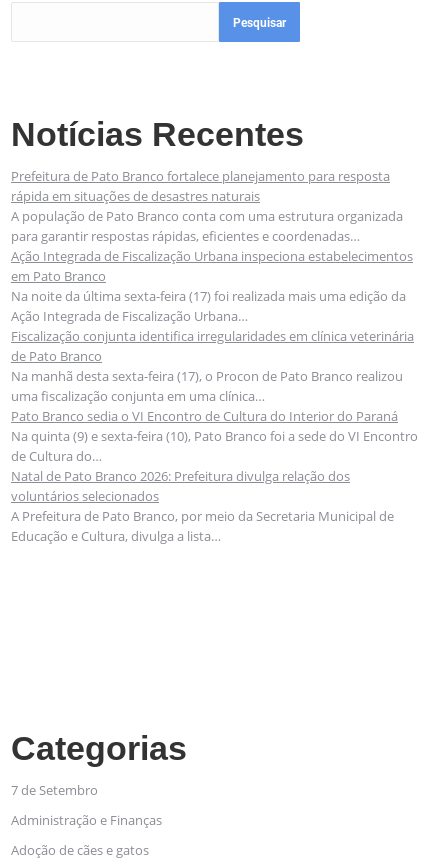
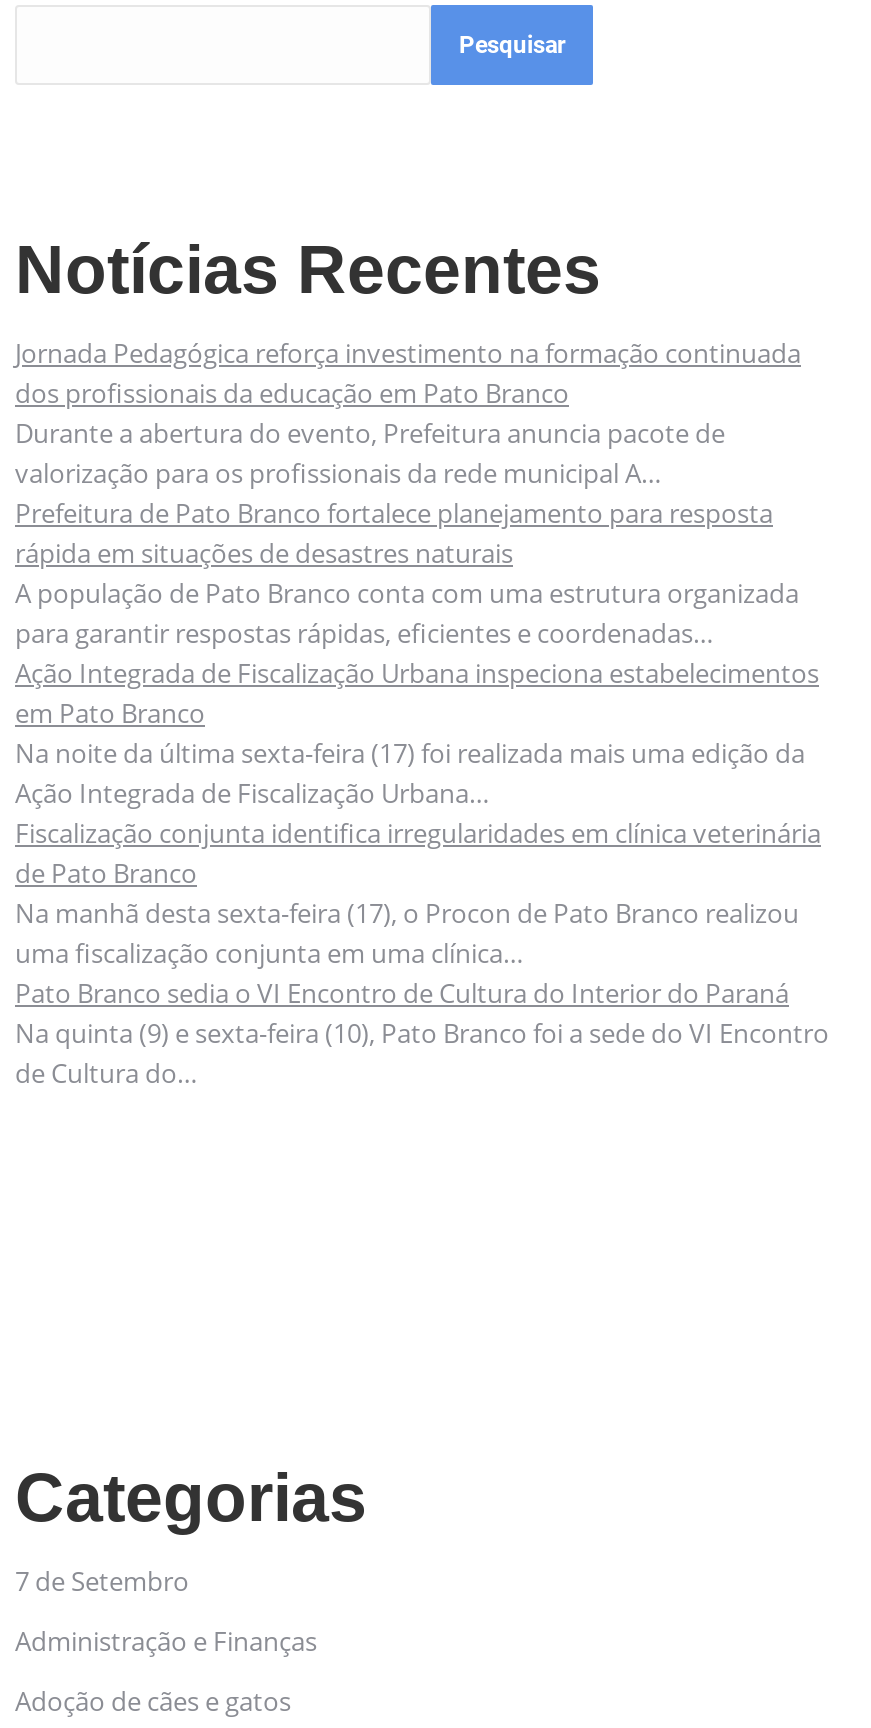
+ Jornada Pedagógica reforça investimento na formação continuada
+ dos profissionais da educação em Pato Branco
+ Durante a abertura do evento, Prefeitura anuncia pacote de
+ valorização para os profissionais da rede municipal A…

moved down: Prefeitura de Pato Branco fortalece planejamento para resposta | rápida em situações de desastres naturais | A população de Pato Branco conta com uma estrutura organizada | ... | Na quinta (9) e sexta-feira (10), Pato Branco foi a sede do VI Encontro | de Cultura do…

- Natal de Pato Branco 2026: Prefeitura divulga relação dos
- voluntários selecionados
- A Prefeitura de Pato Branco, por meio da Secretaria Municipal de
- Educação e Cultura, divulga a lista…
